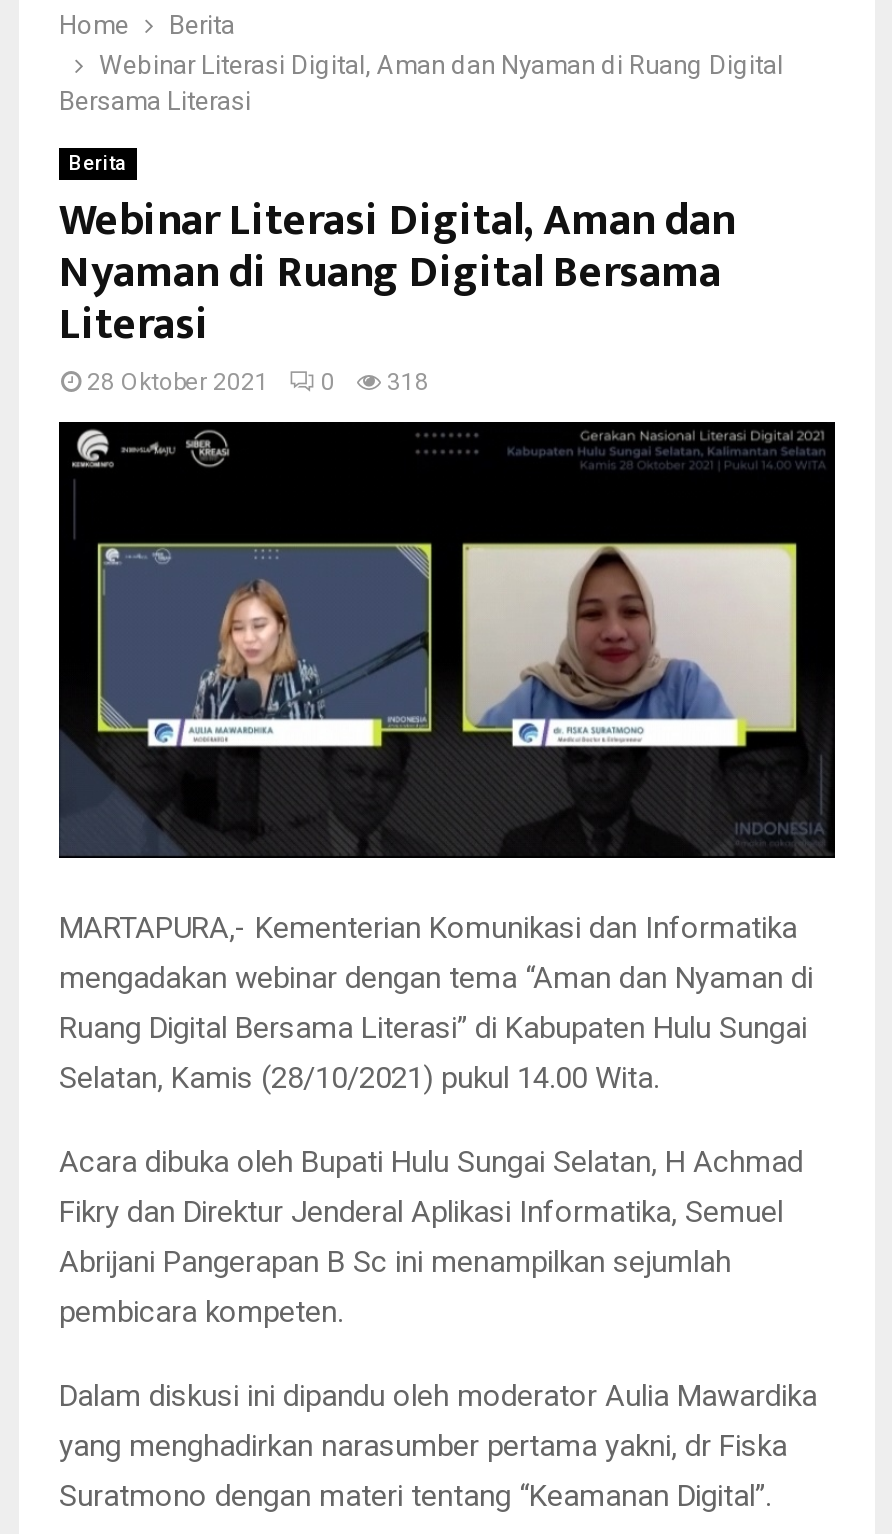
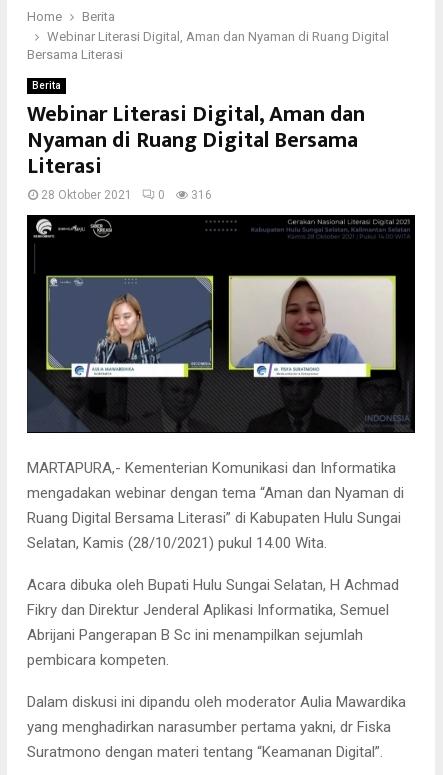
- 28 Oktober 2021 0 318
+ 28 Oktober 2021 0 316
